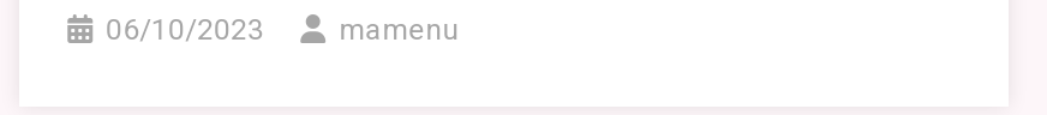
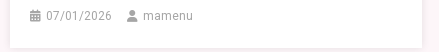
- 06/10/2023
+ 07/01/2026
